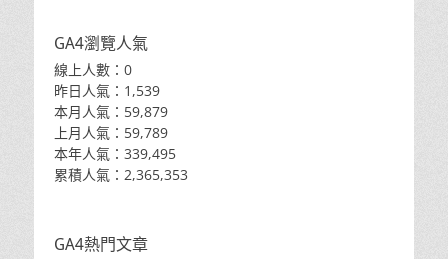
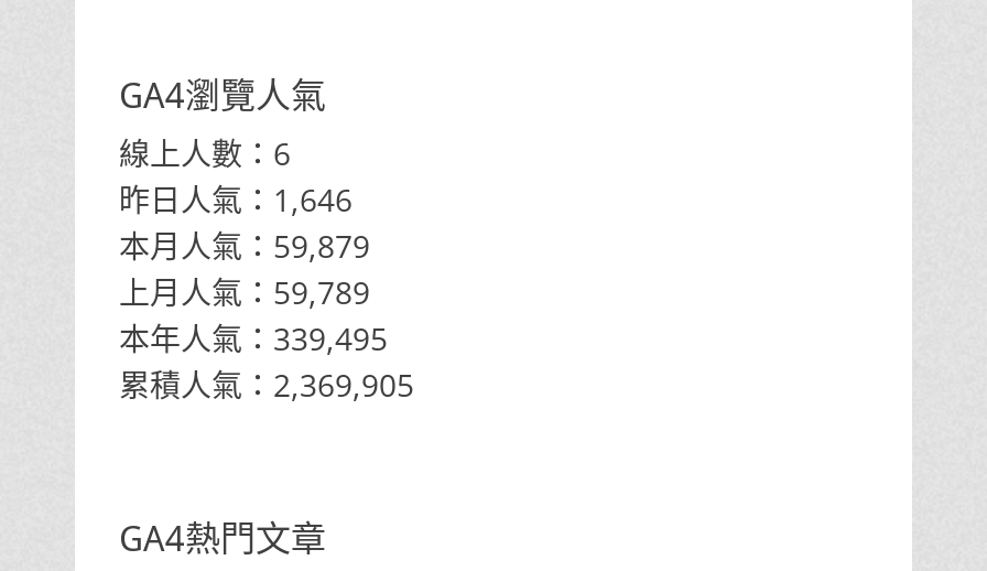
- 線上人數：0
+ 線上人數：6

- 昨日人氣：1,539
+ 昨日人氣：1,646

- 累積人氣：2,365,353
+ 累積人氣：2,369,905
